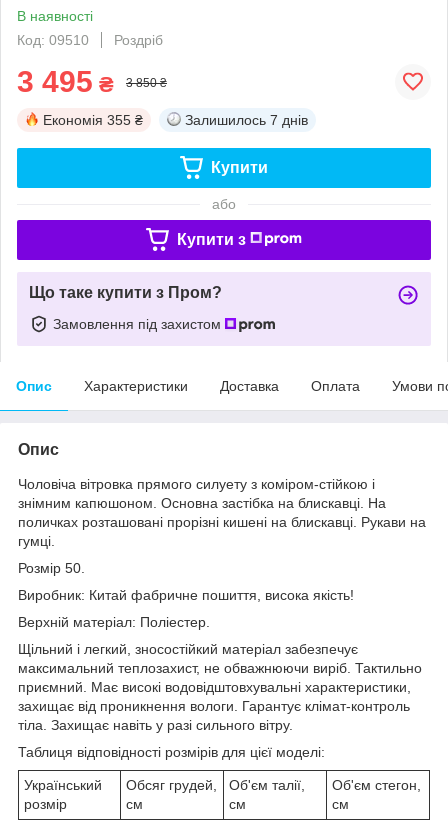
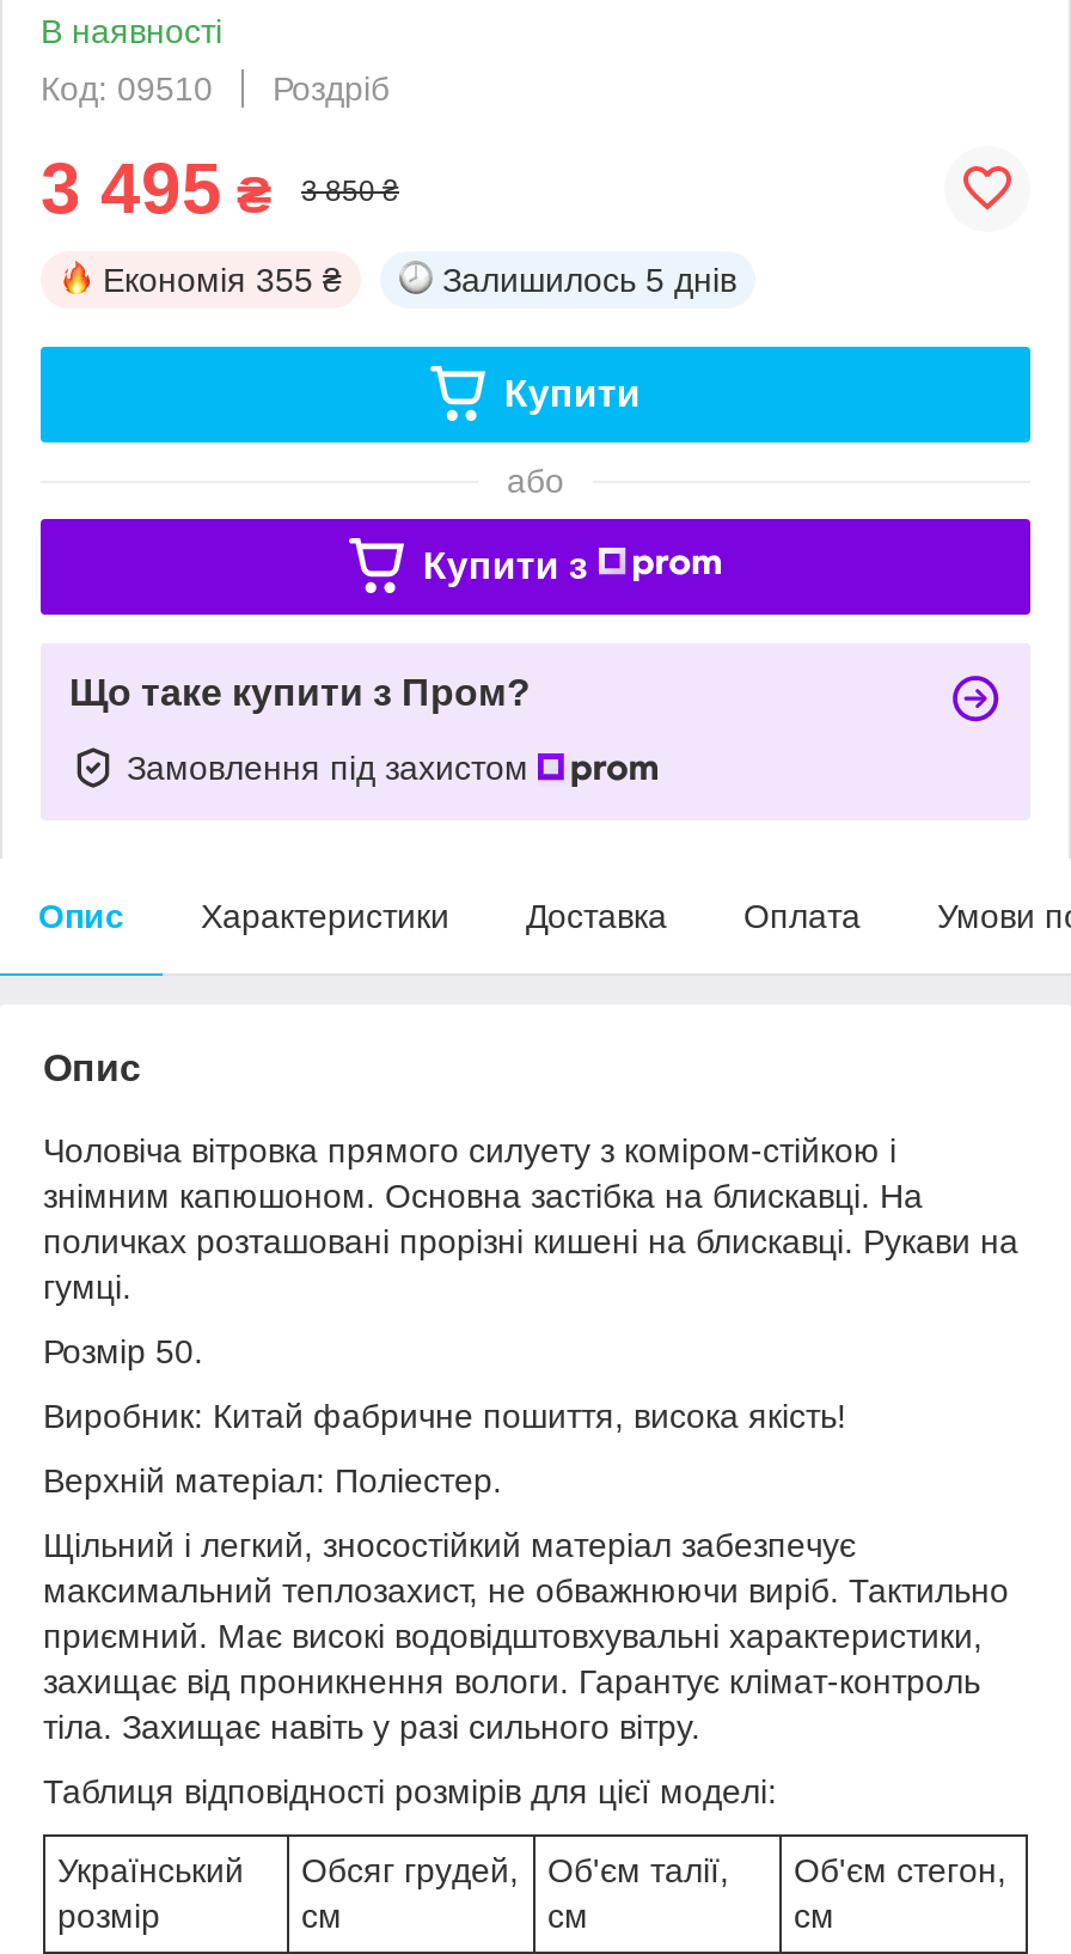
- Залишилось 7 днів
+ Залишилось 5 днів
